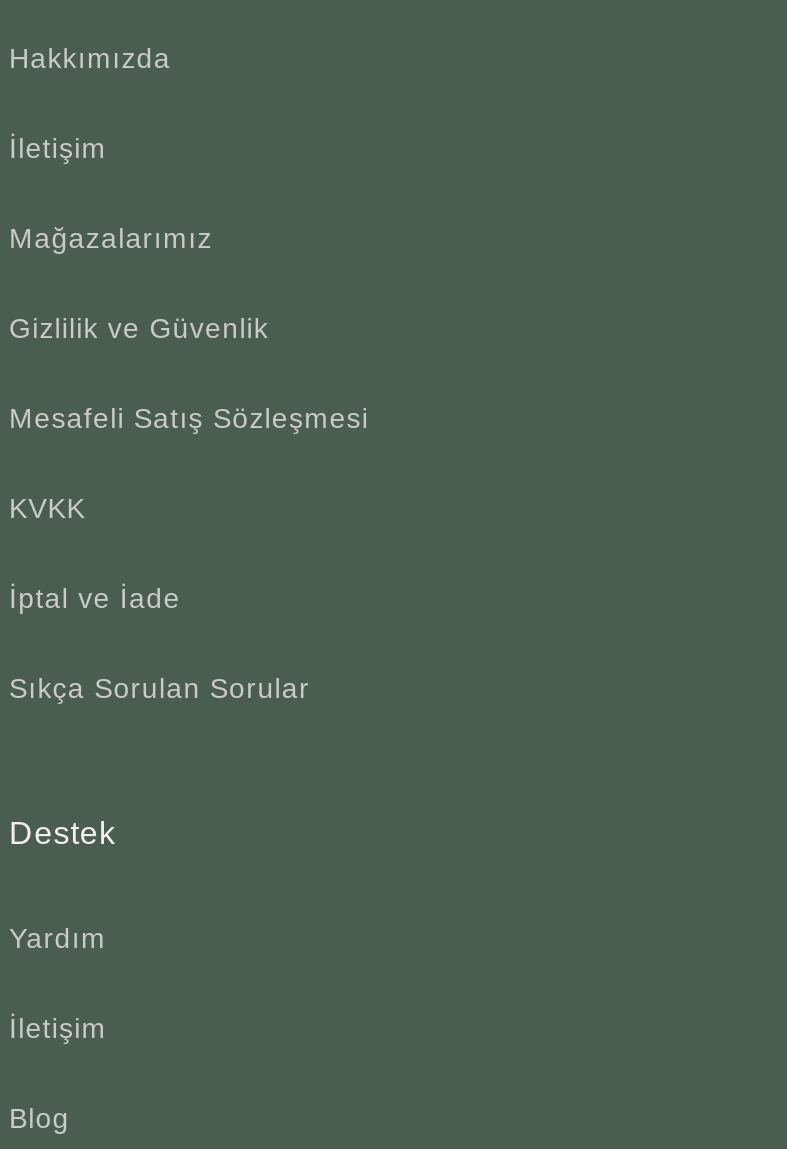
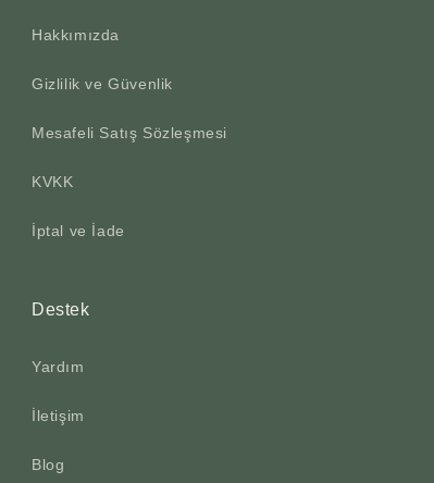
- İletişim
- Mağazalarımız

- Sıkça Sorulan Sorular
